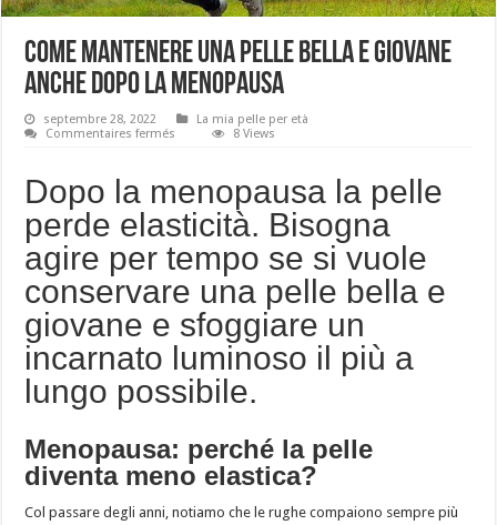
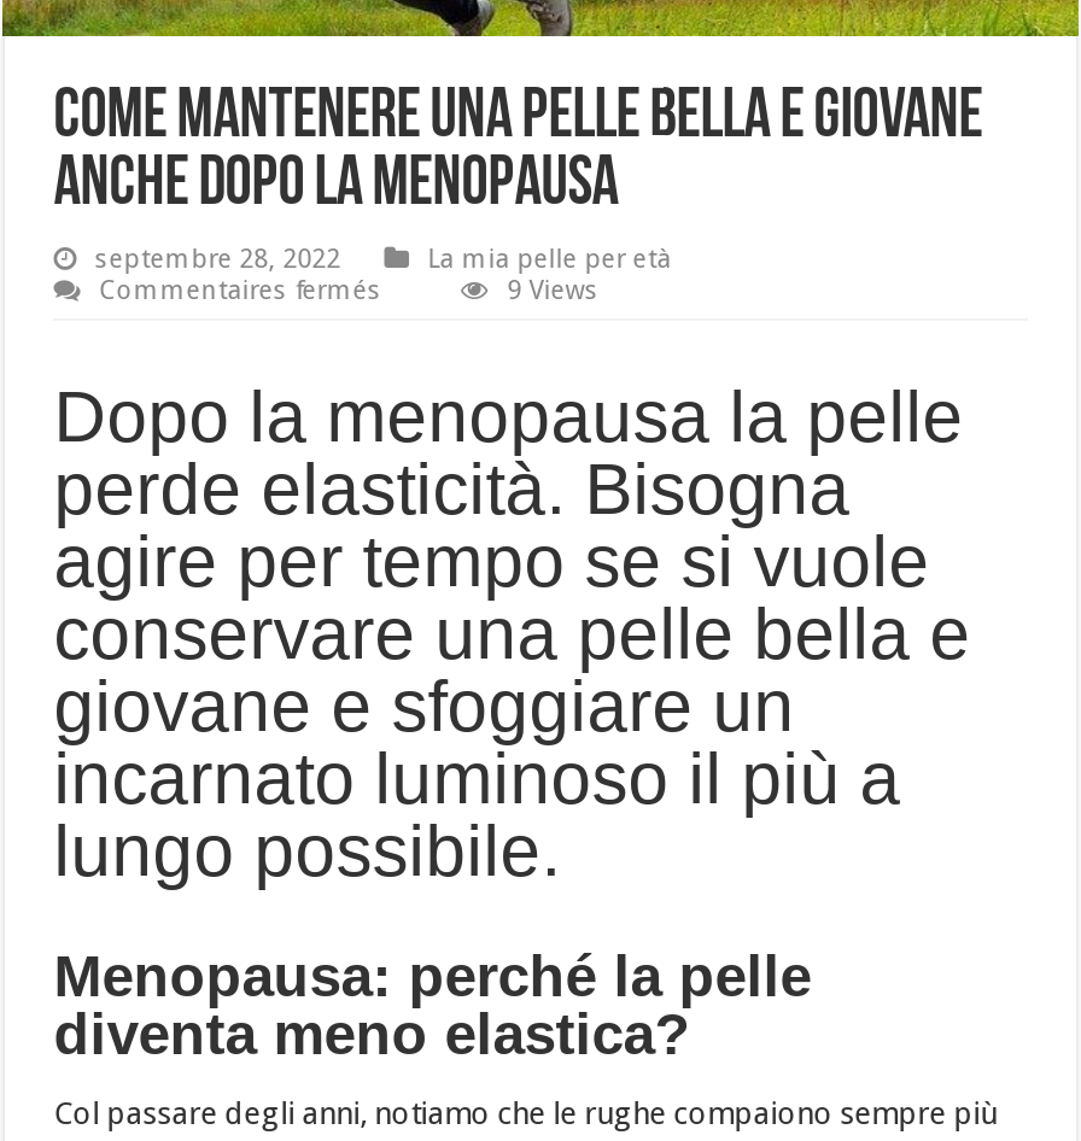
- 8 Views
+ 9 Views
